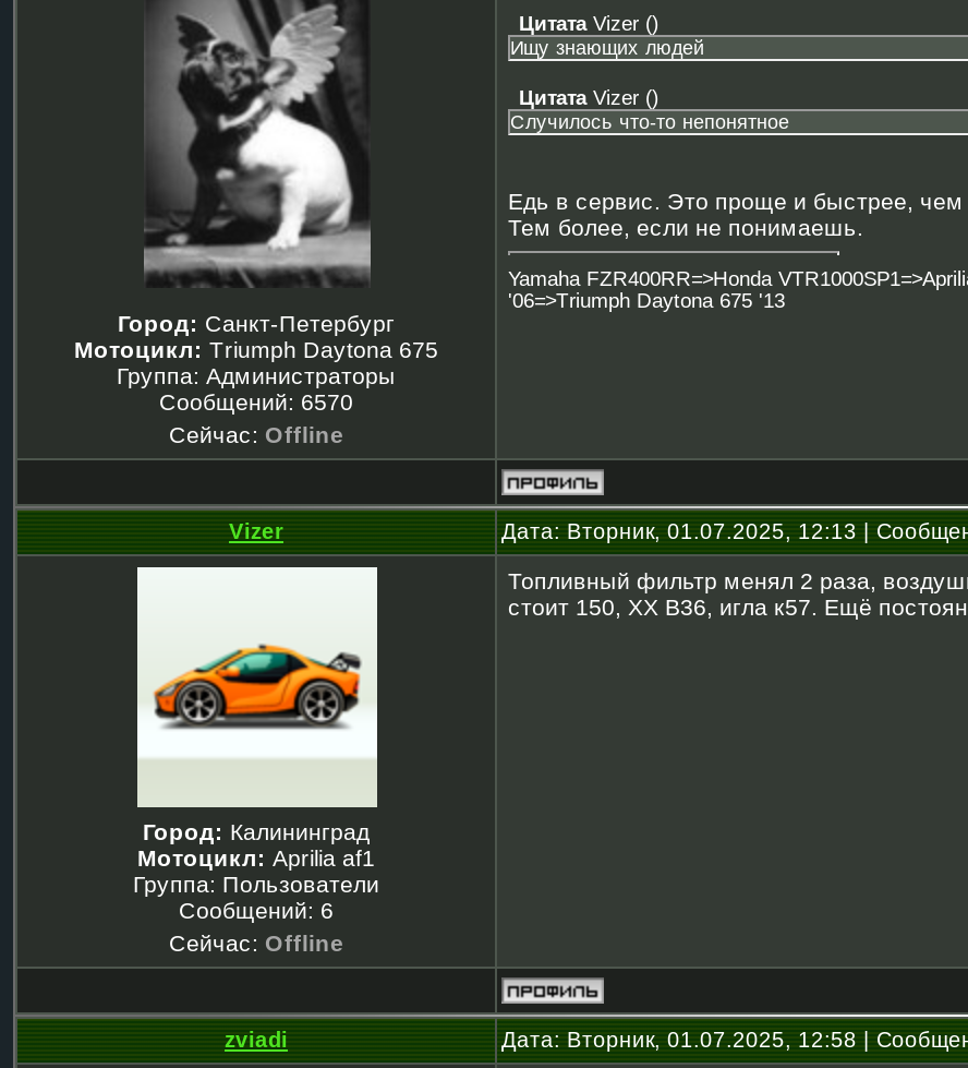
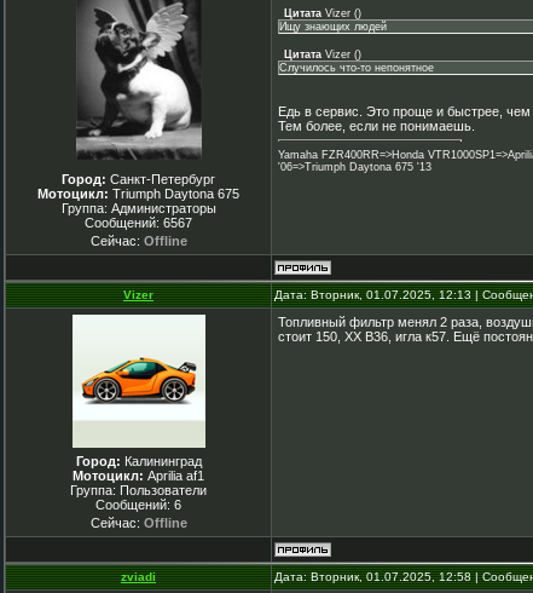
- Сообщений: 6570
+ Сообщений: 6567
